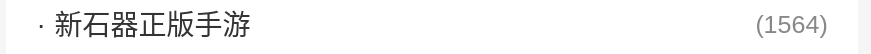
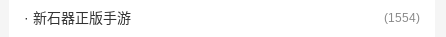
- (1564)
+ (1554)
